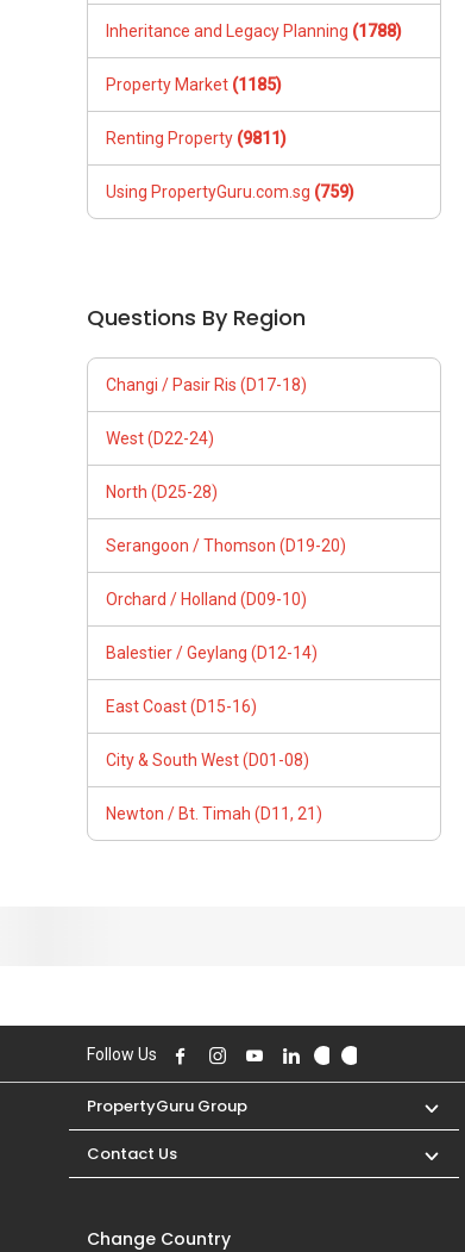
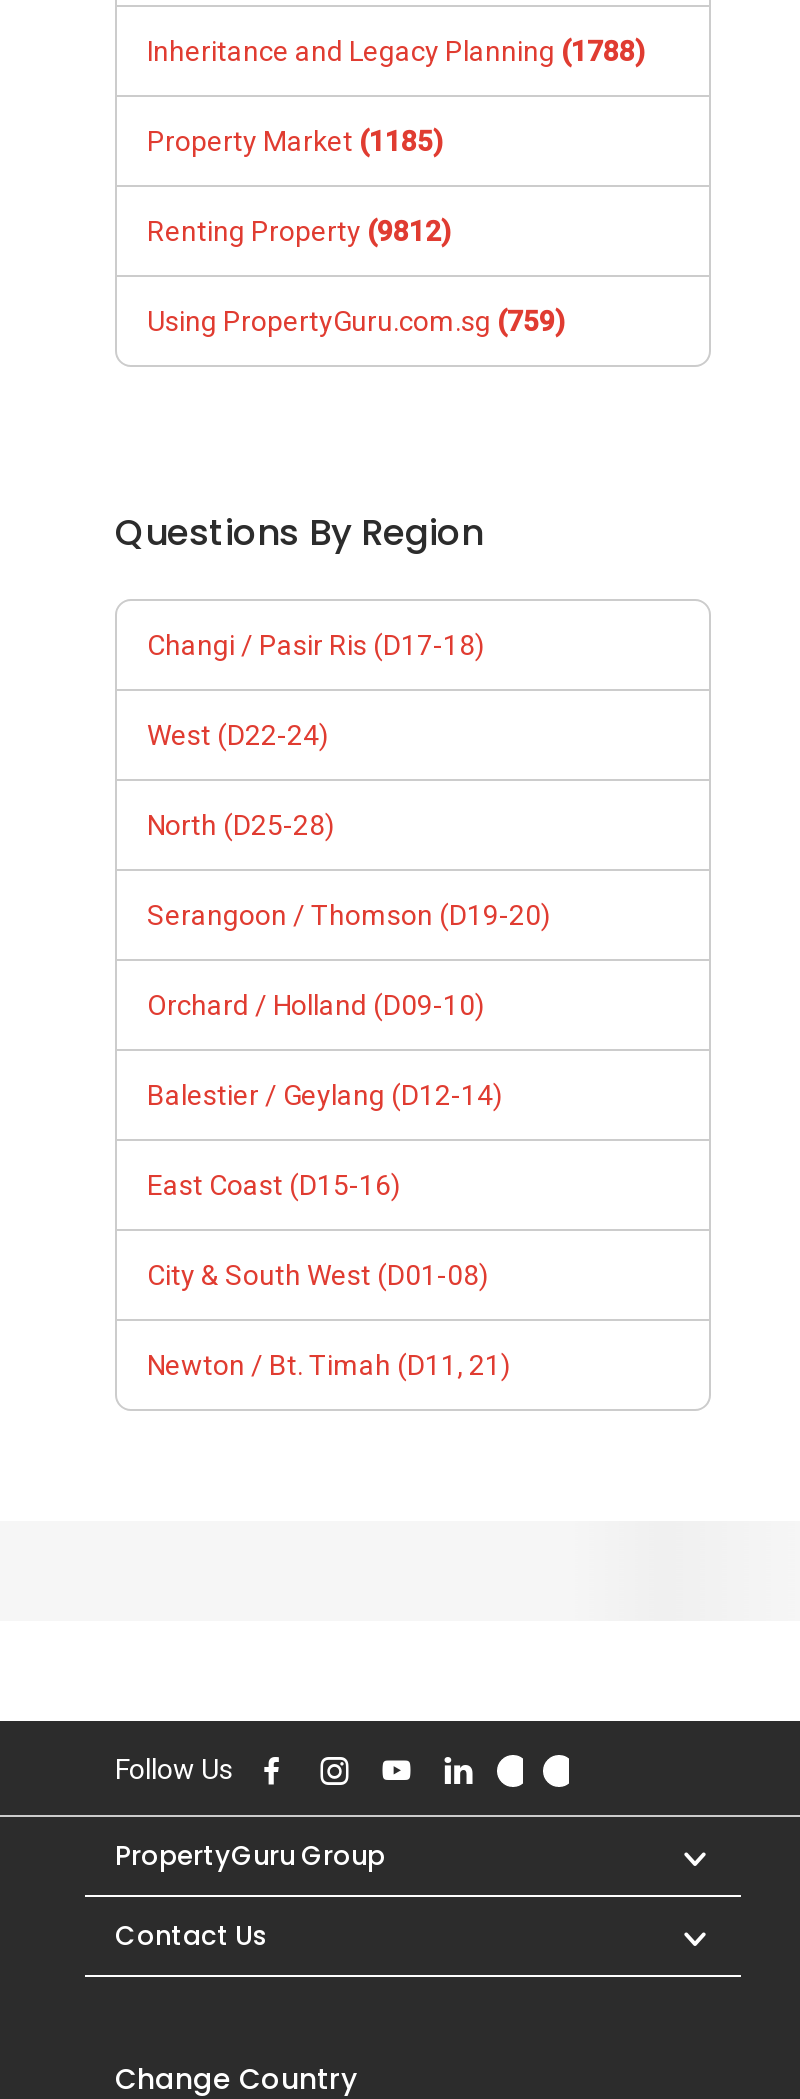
- Renting Property (9811)
+ Renting Property (9812)
